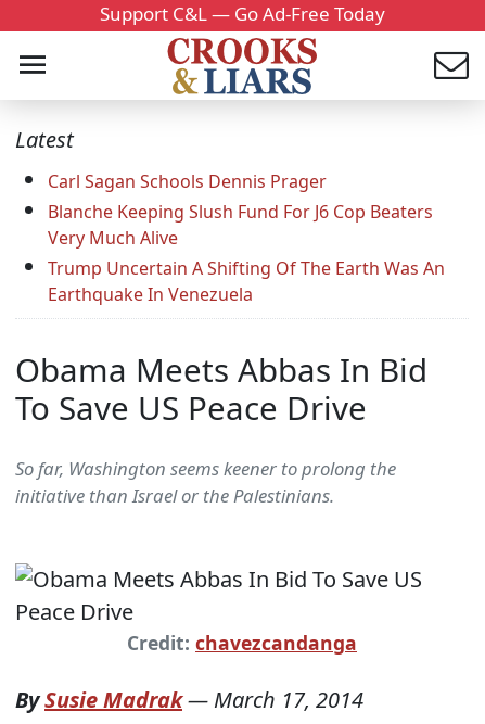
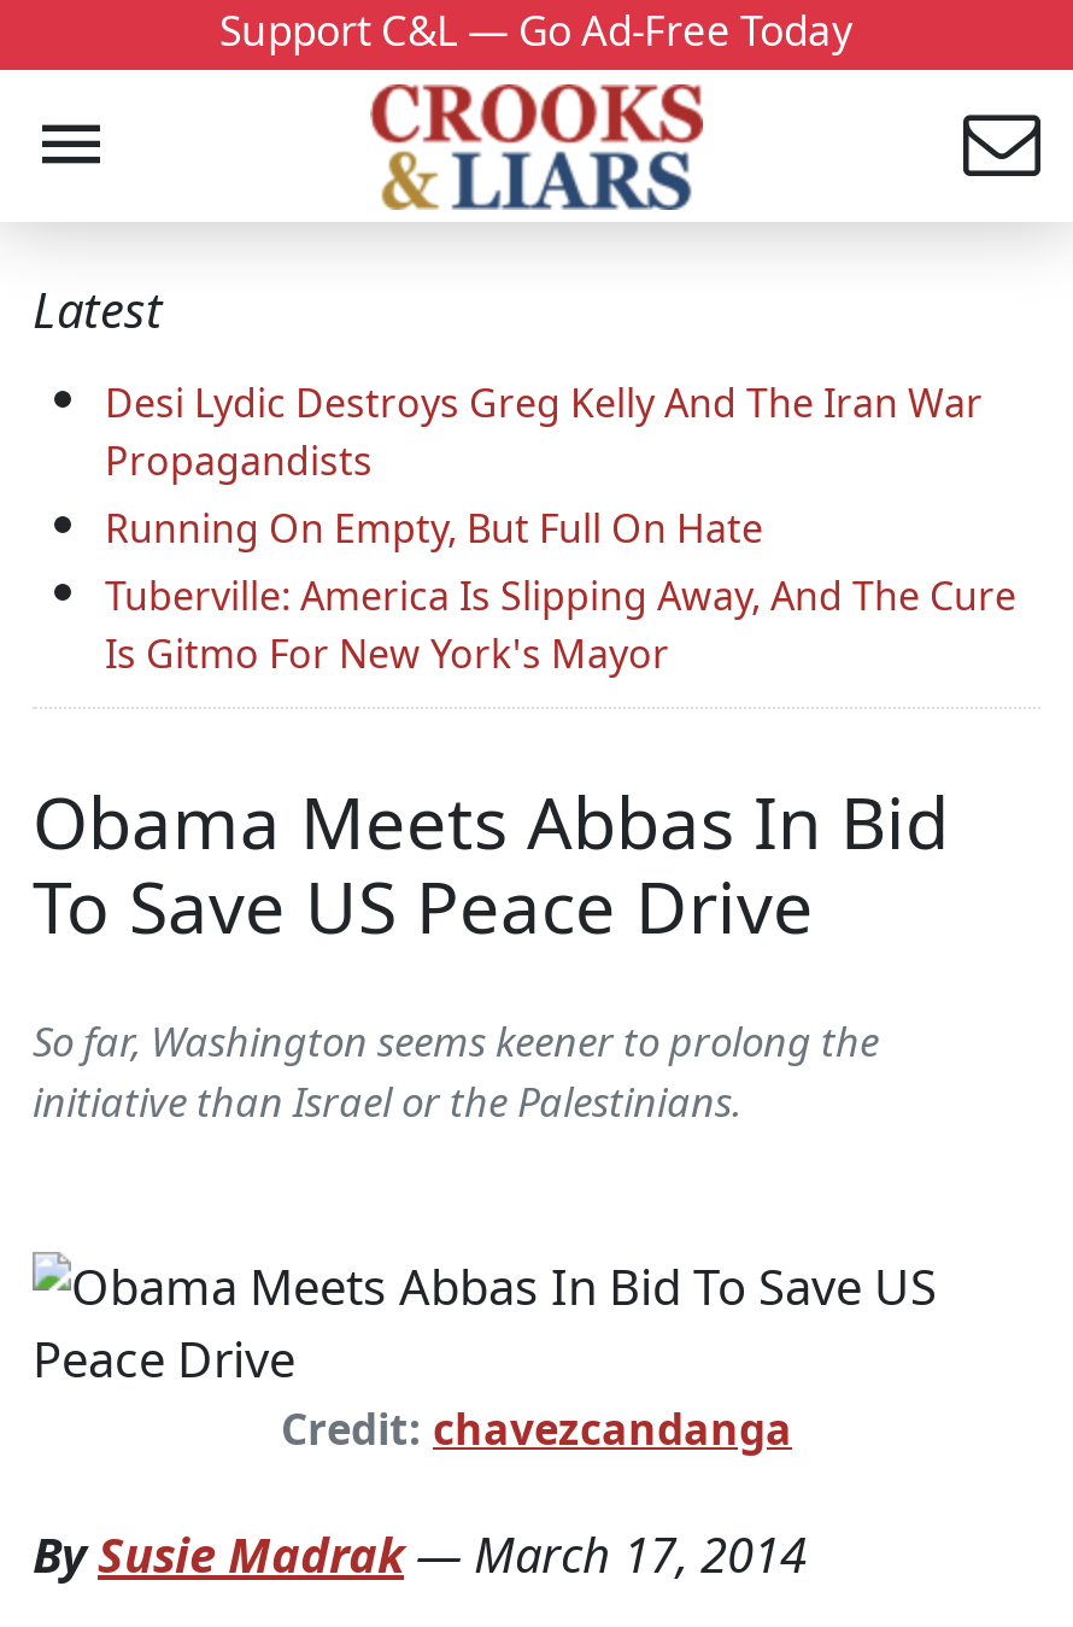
- Carl Sagan Schools Dennis Prager
- Blanche Keeping Slush Fund For J6 Cop Beaters
- Very Much Alive
- Trump Uncertain A Shifting Of The Earth Was An
- Earthquake In Venezuela
+ Desi Lydic Destroys Greg Kelly And The Iran War
+ Propagandists
+ Running On Empty, But Full On Hate
+ Tuberville: America Is Slipping Away, And The Cure
+ Is Gitmo For New York's Mayor
